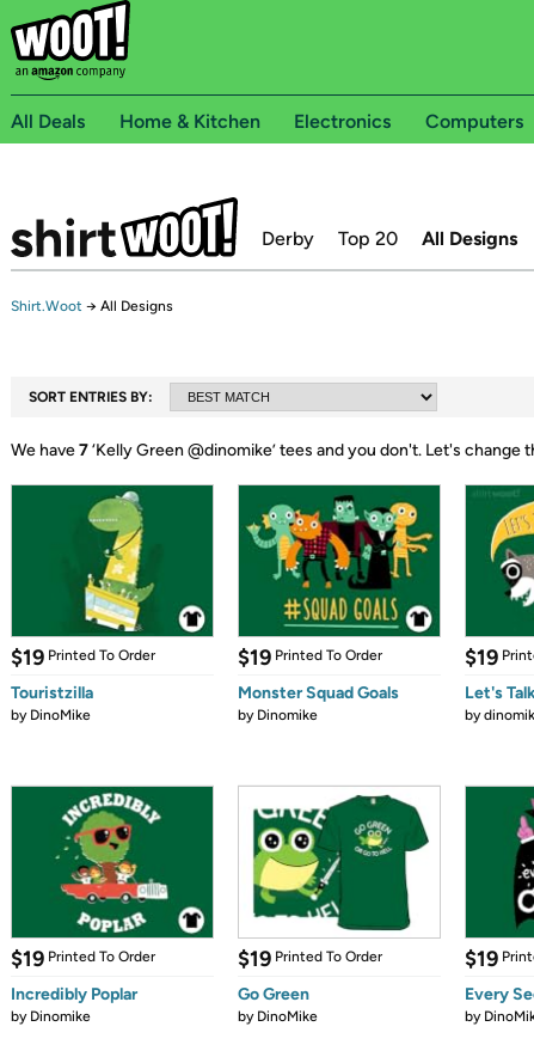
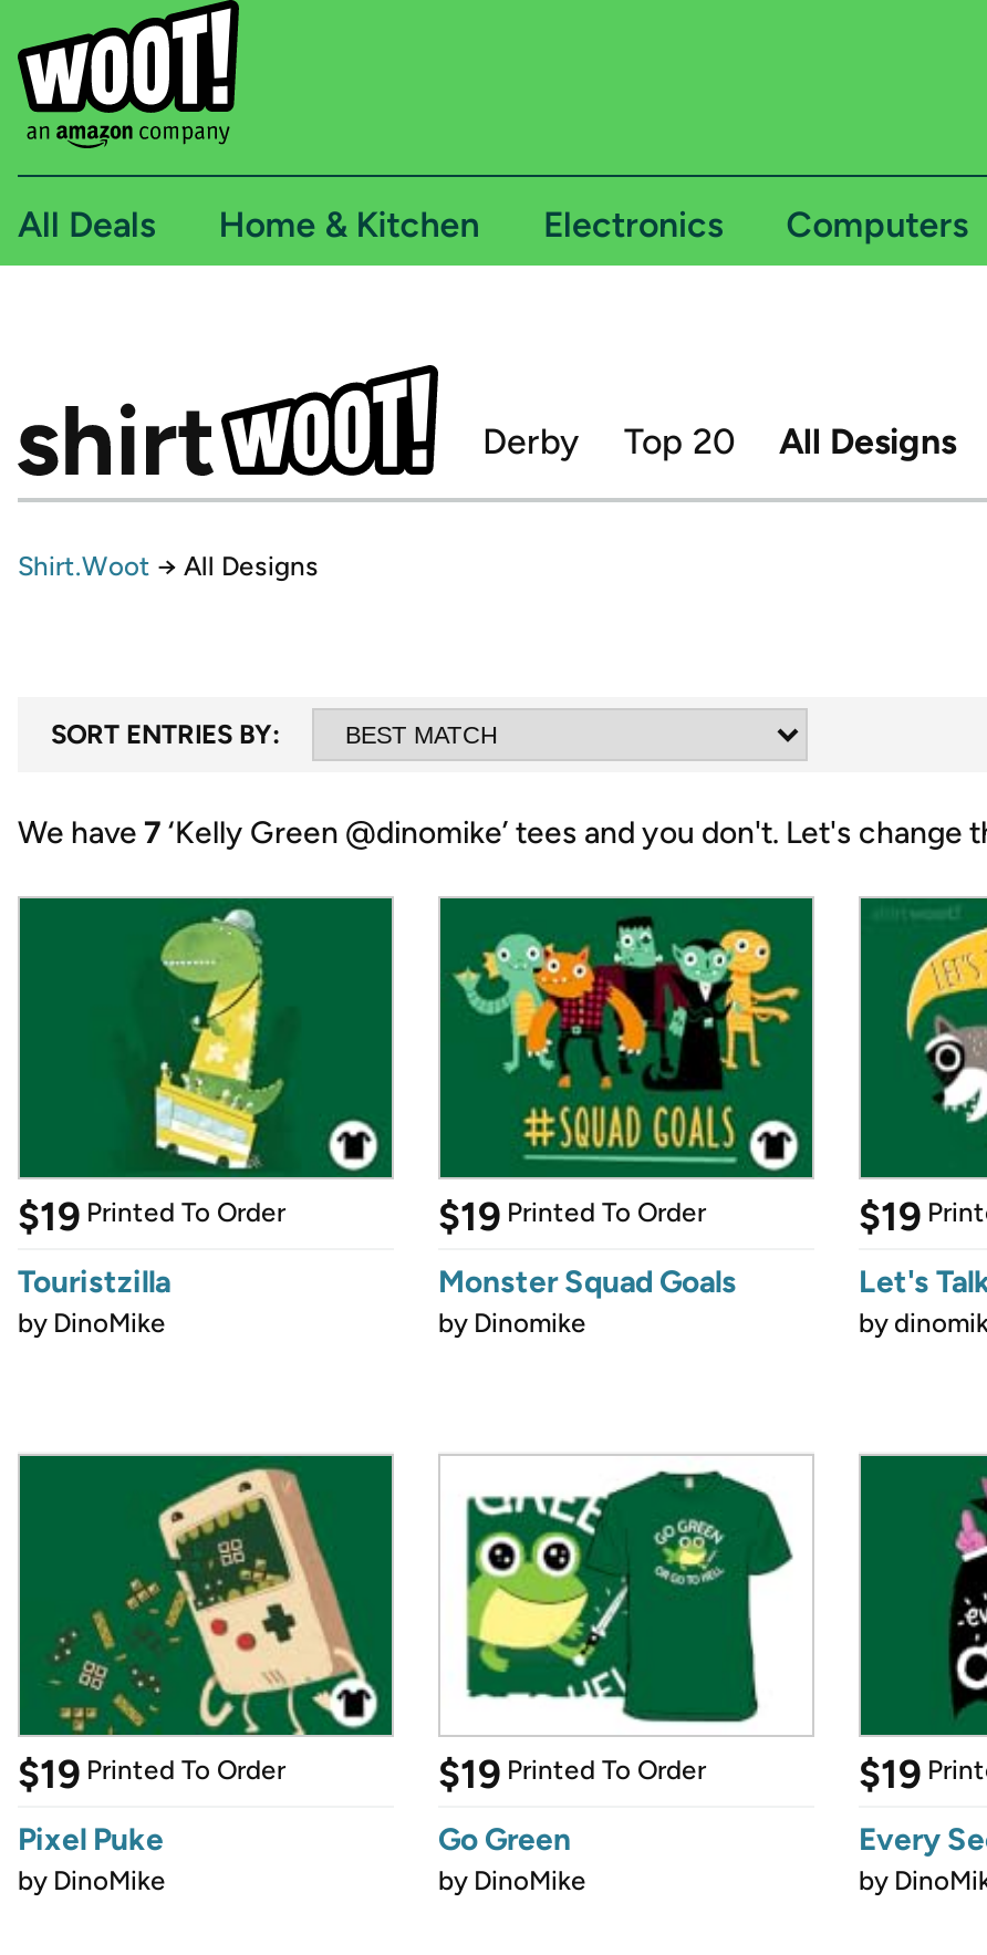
- [image]
- Incredibly Poplar
- by Dinomike
+ [image]
+ Pixel Puke
+ by DinoMike
